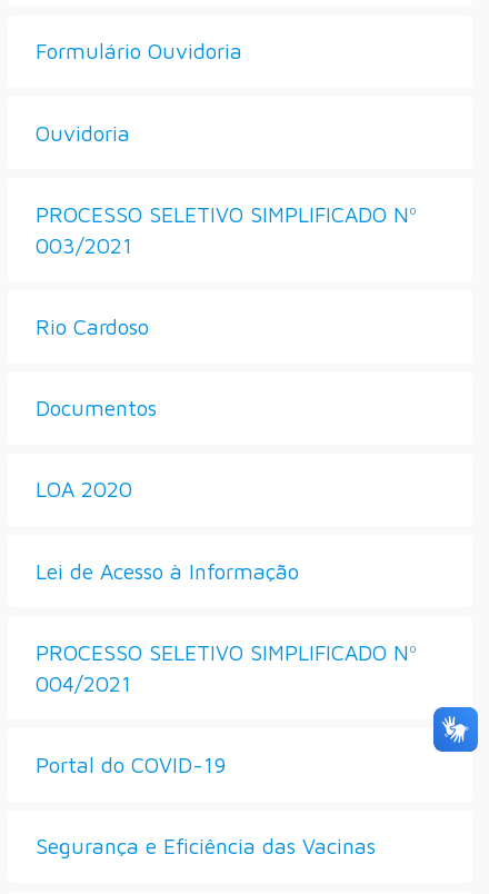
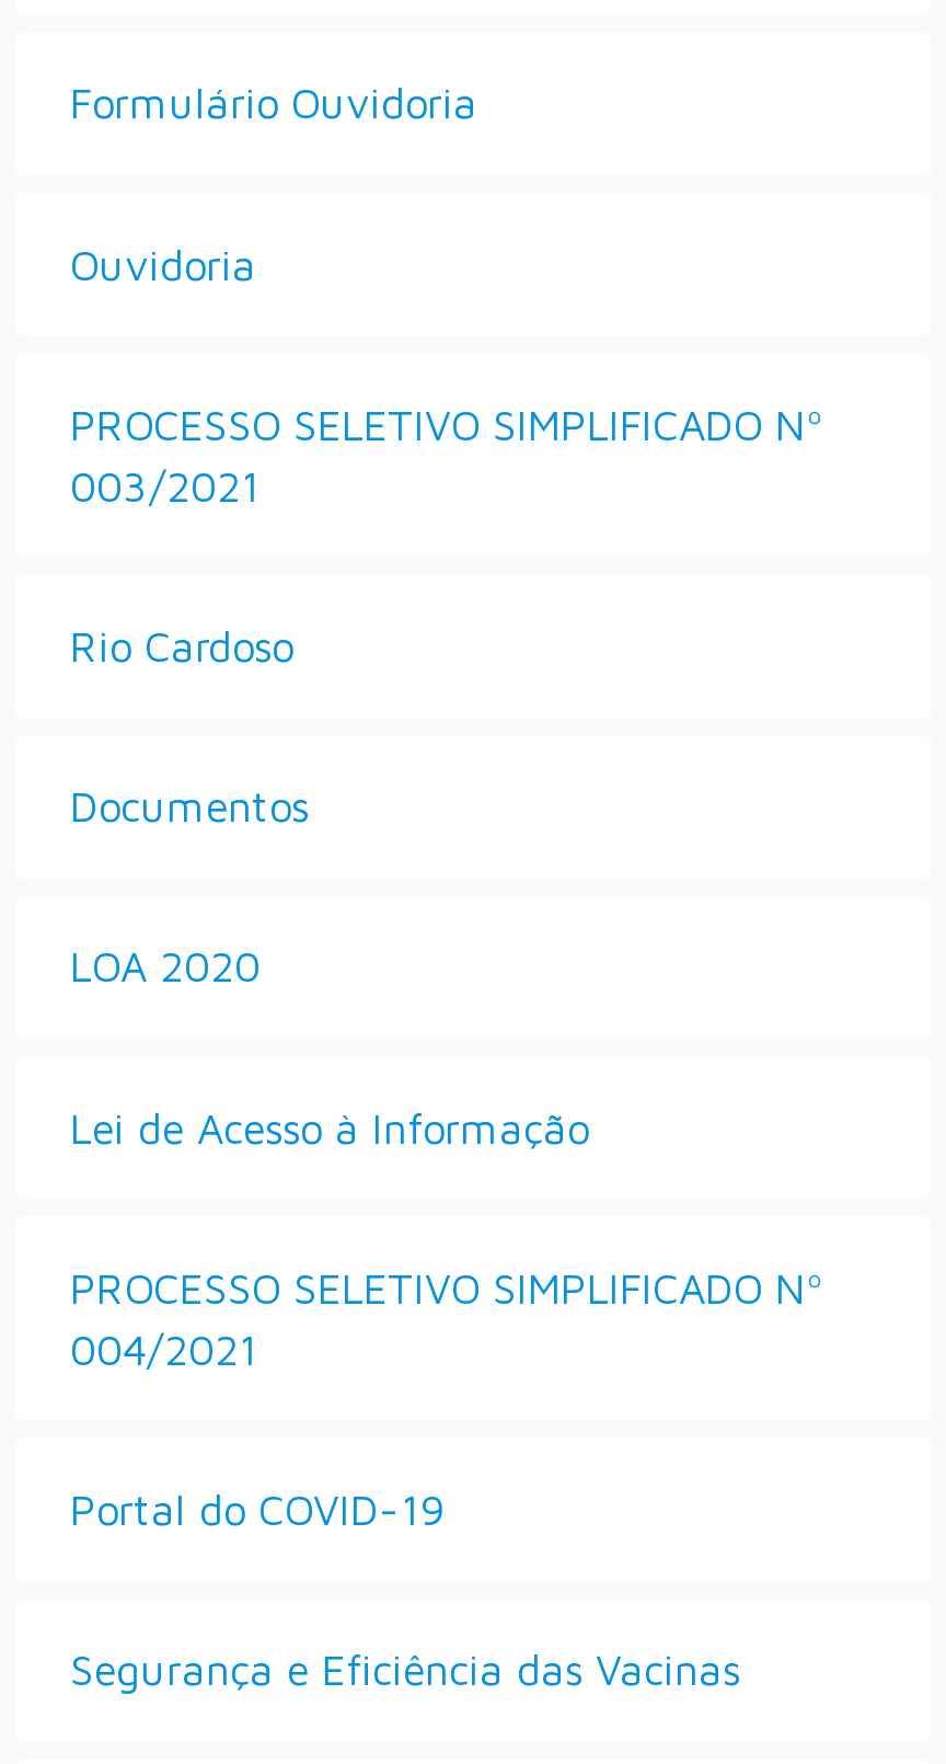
- [image]
